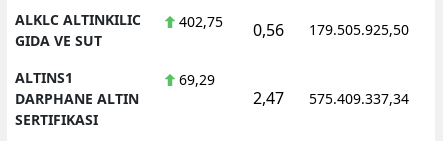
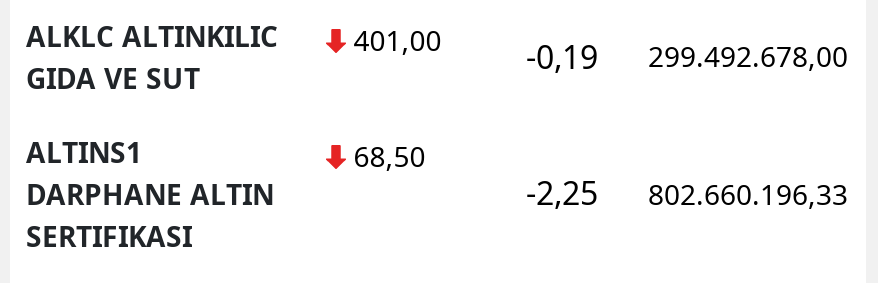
- 402,75
+ 401,00

- 0,56
+ -0,19

- 179.505.925,50
+ 299.492.678,00

- 69,29
+ 68,50

- 2,47
+ -2,25

- 575.409.337,34
+ 802.660.196,33
